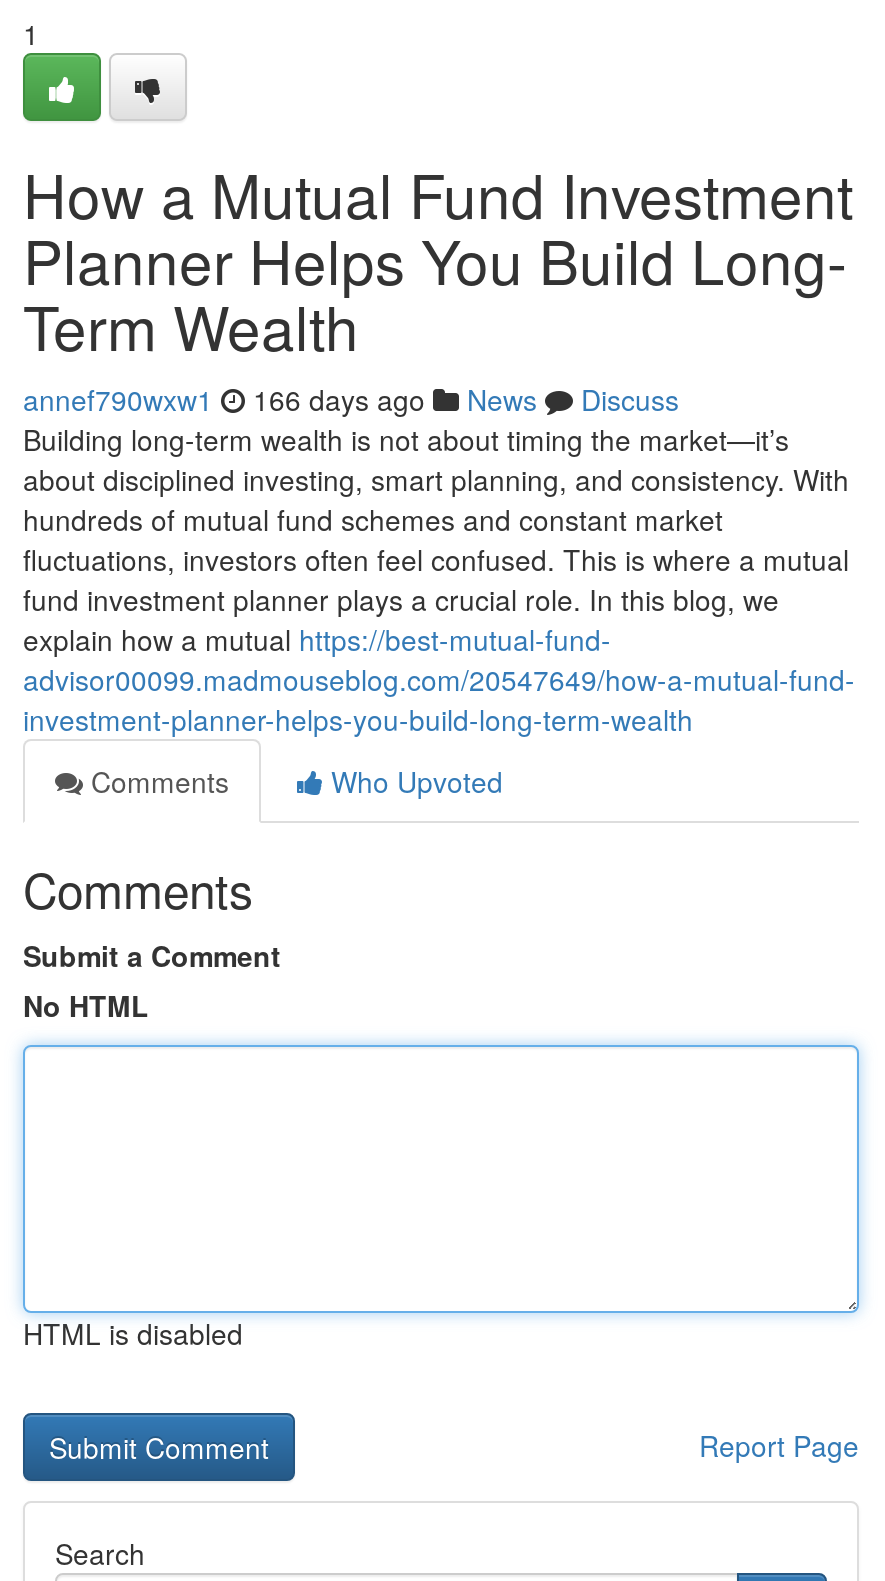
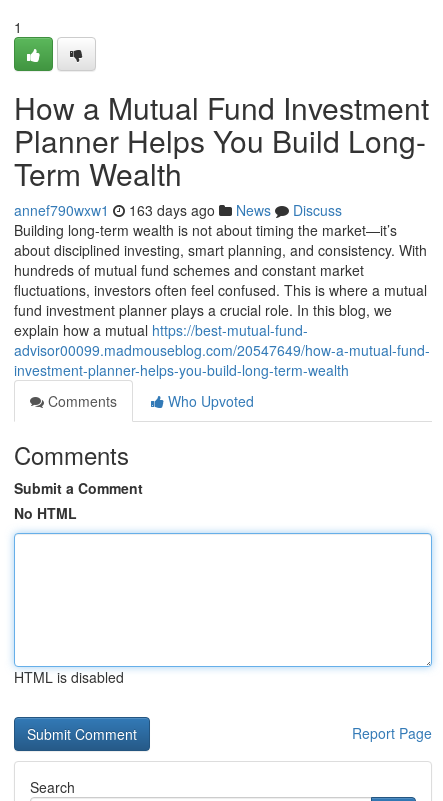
- annef790wxw1 166 days ago News Discuss
+ annef790wxw1 163 days ago News Discuss
